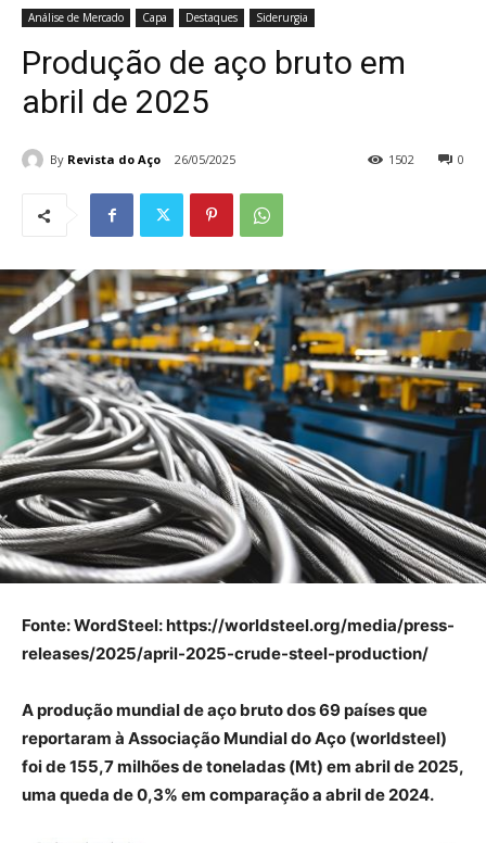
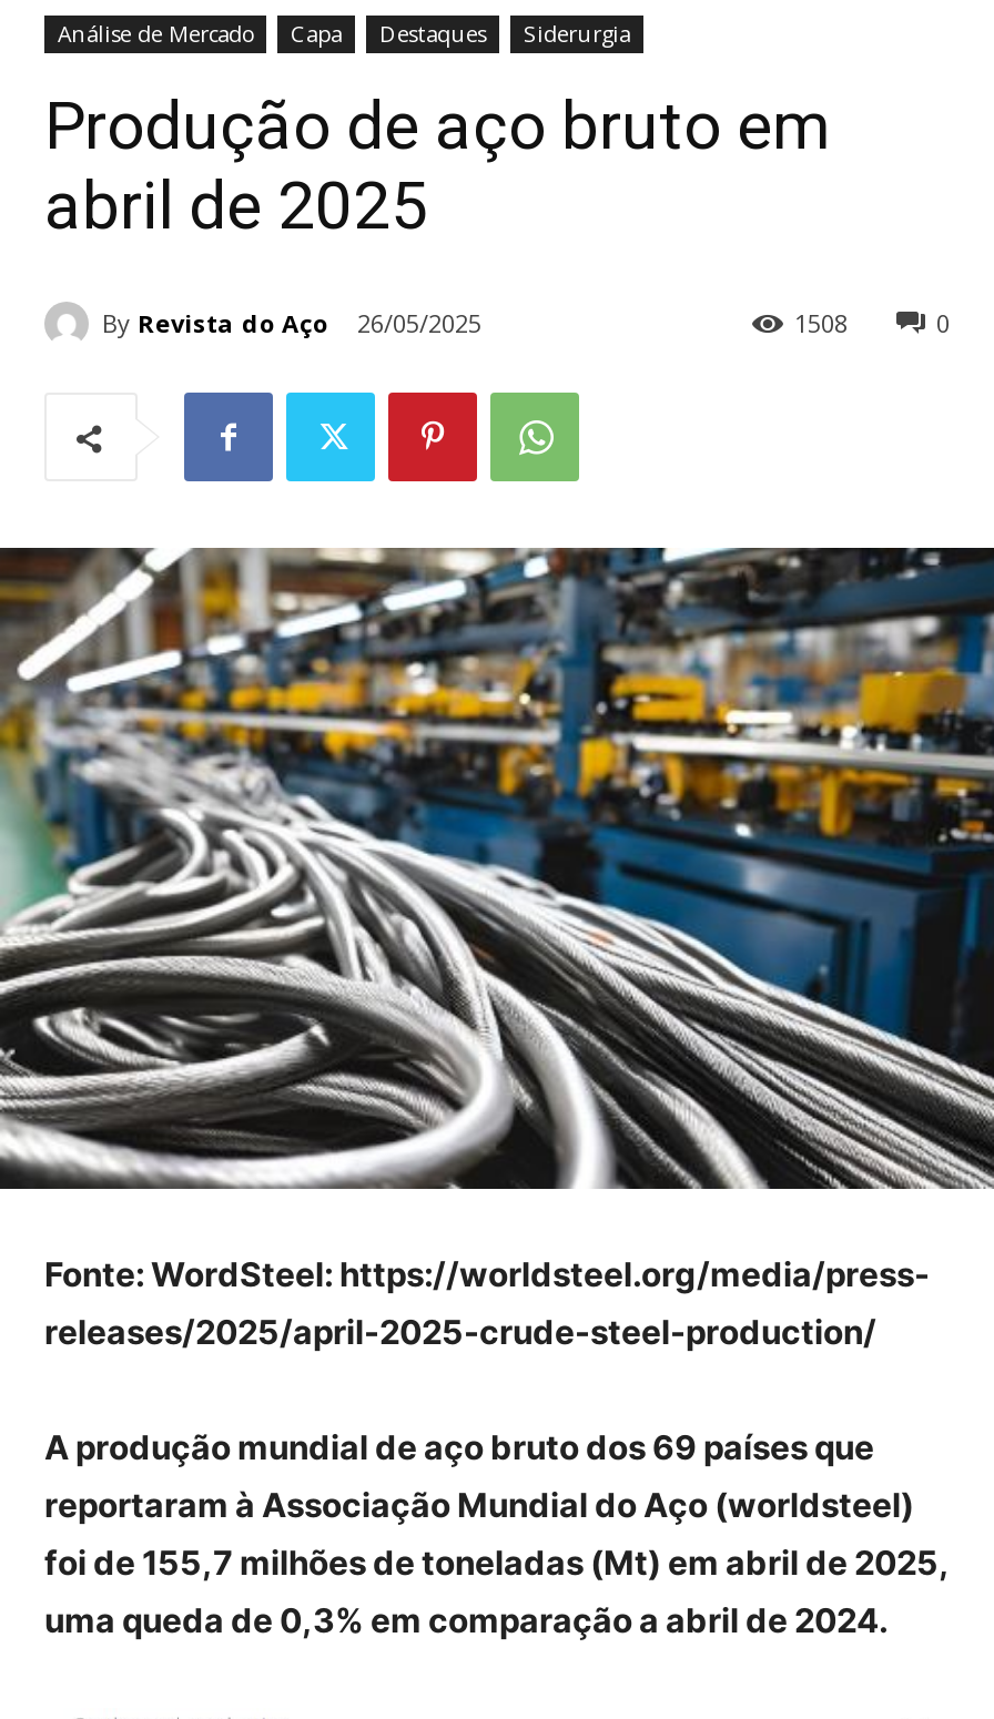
- 1502
+ 1508
